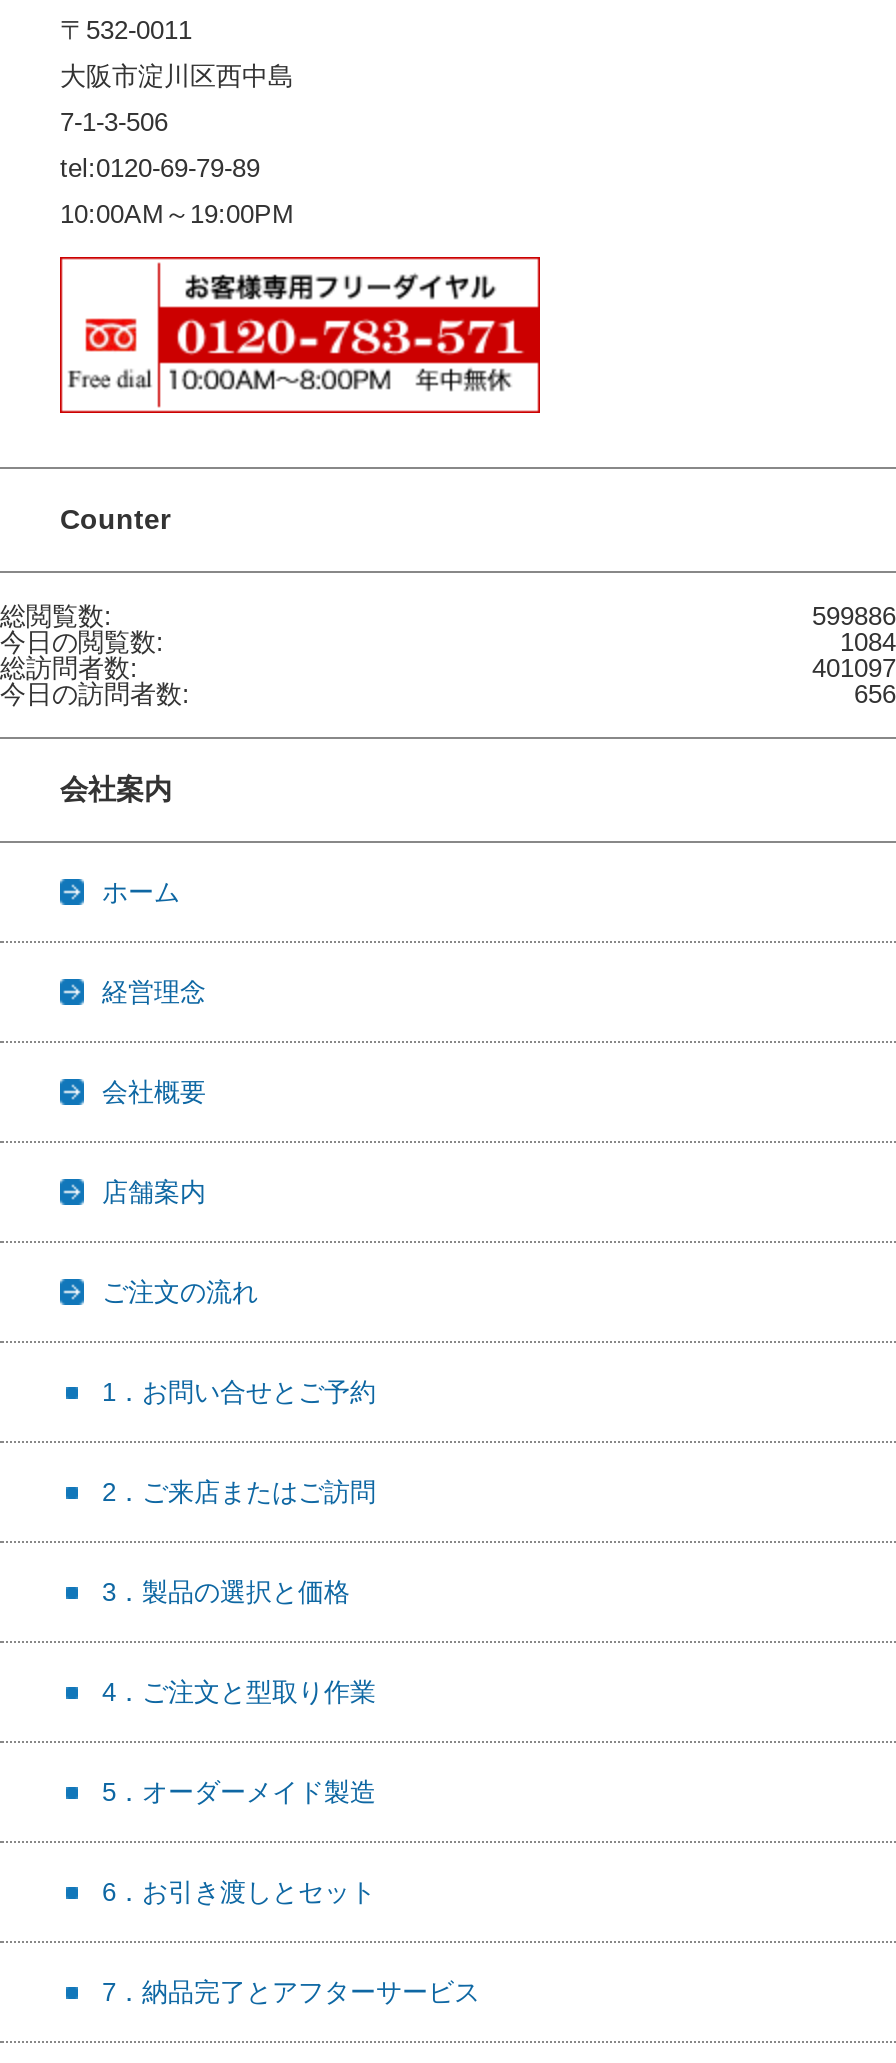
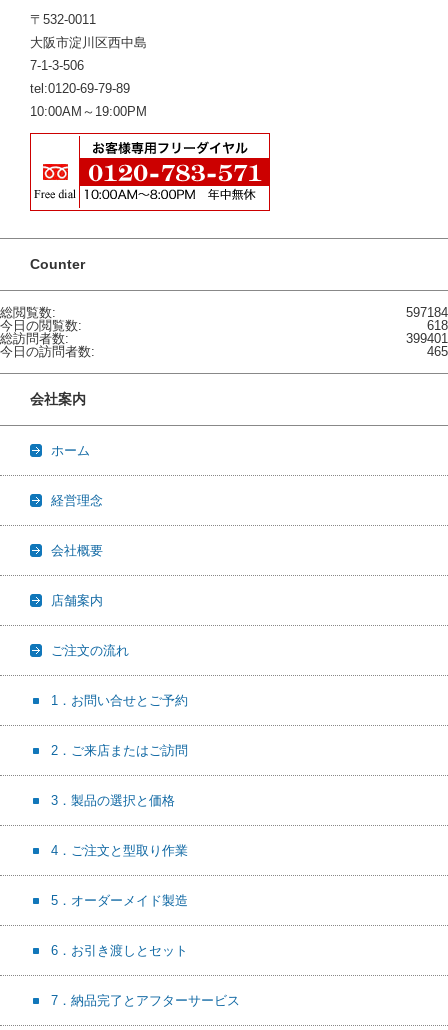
- 599886
+ 597184

- 1084
+ 618

- 401097
+ 399401

- 656
+ 465
